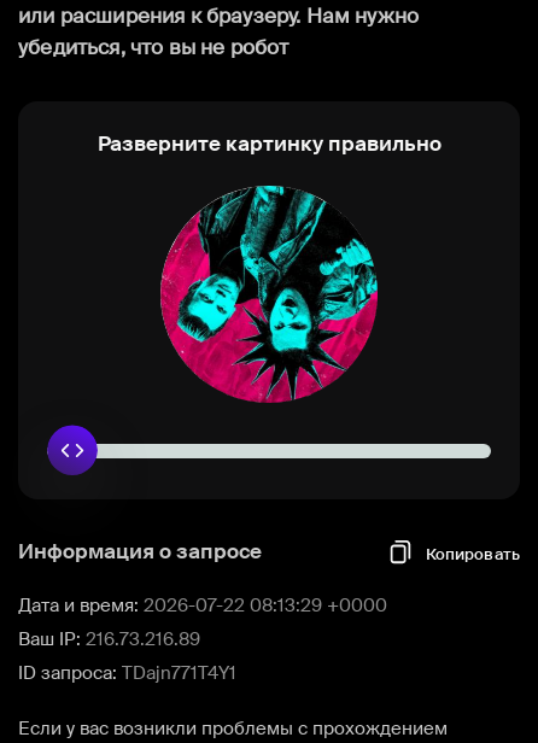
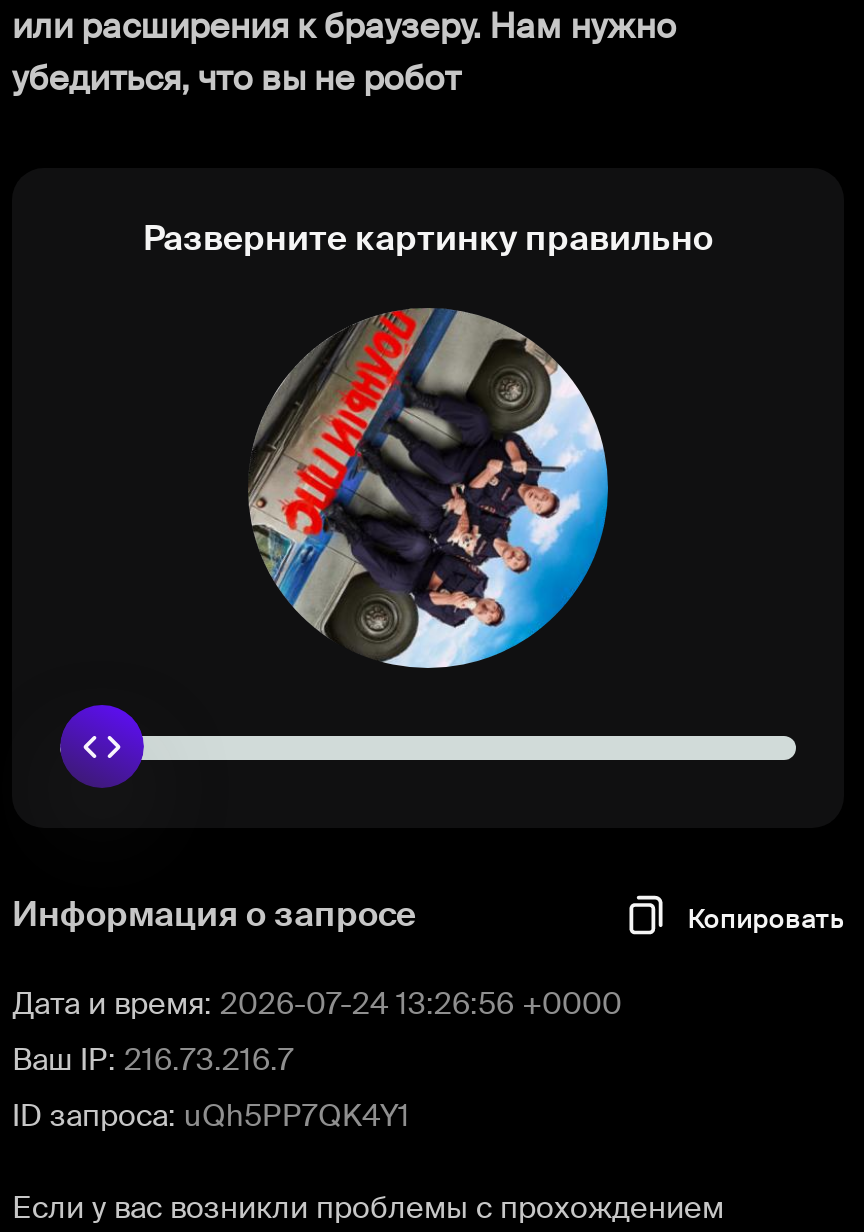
- [image]
+ [image]

- Дата и время: 2026-07-22 08:13:29 +0000
+ Дата и время: 2026-07-24 13:26:56 +0000

- Ваш IP: 216.73.216.89
+ Ваш IP: 216.73.216.7

- ID запроса: TDajn771T4Y1
+ ID запроса: uQh5PP7QK4Y1
